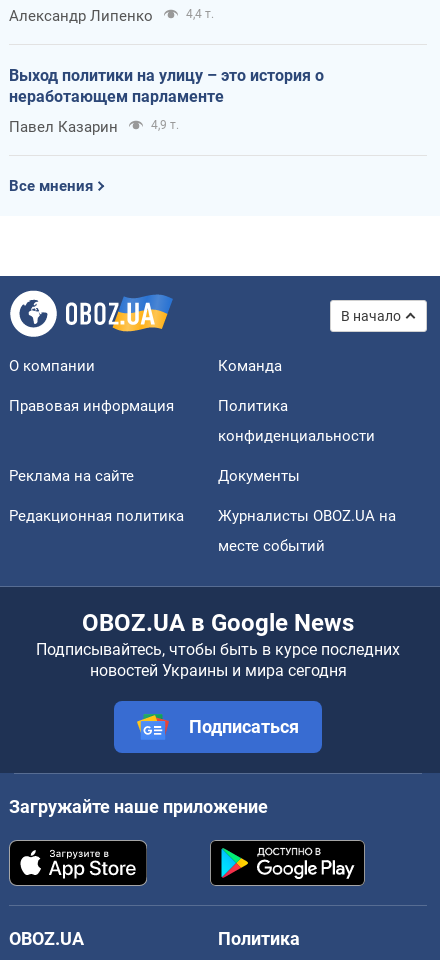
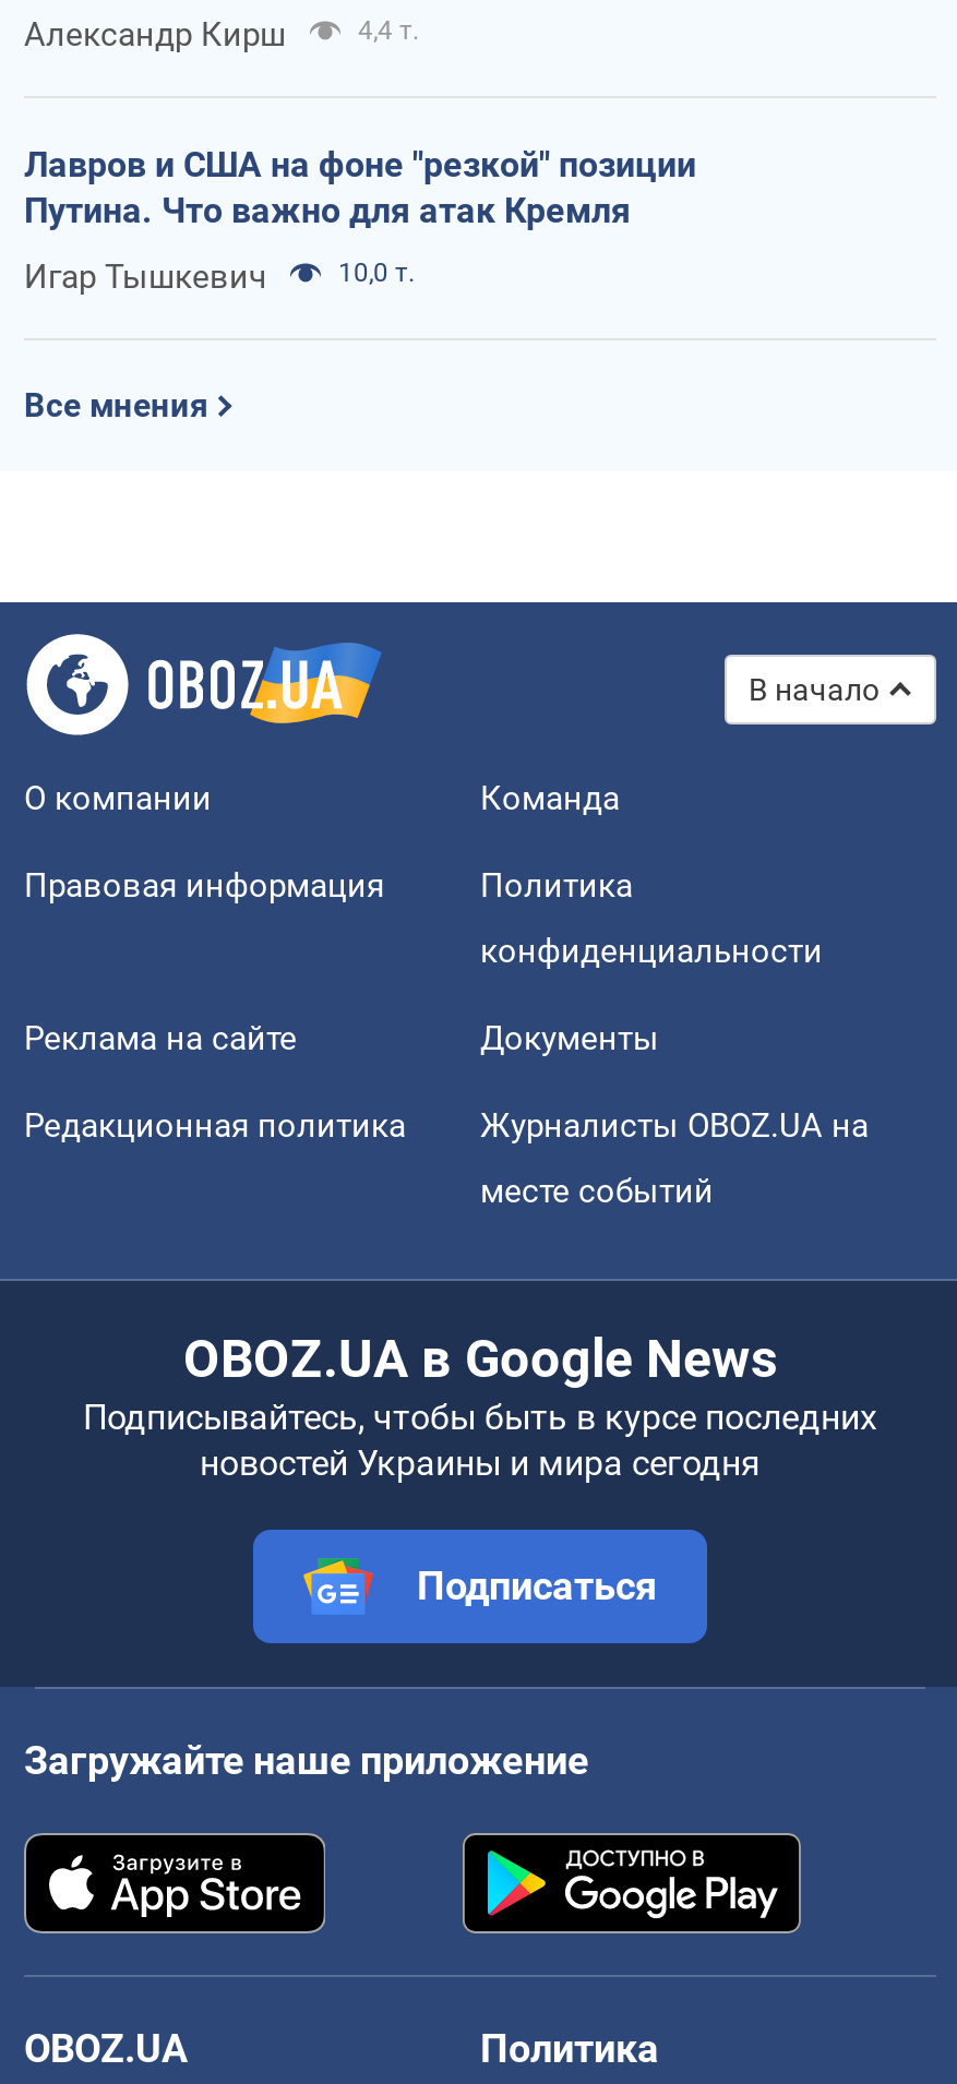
- Александр Липенко
+ Александр Кирш

- Выход политики на улицу – это история о
- неработающем парламенте
+ Лавров и США на фоне "резкой" позиции
+ Путина. Что важно для атак Кремля

- Павел Казарин
- 4,9 т.
+ Игар Тышкевич
+ 10,0 т.
